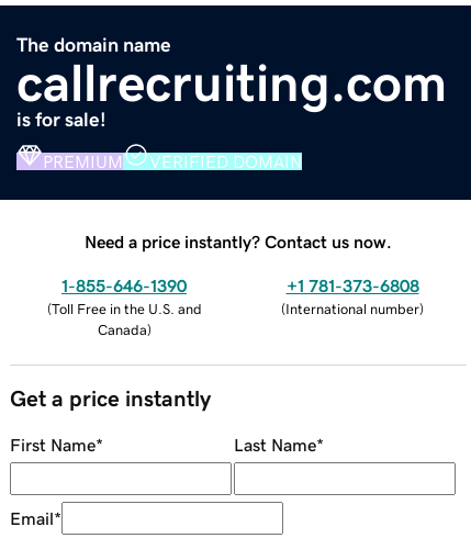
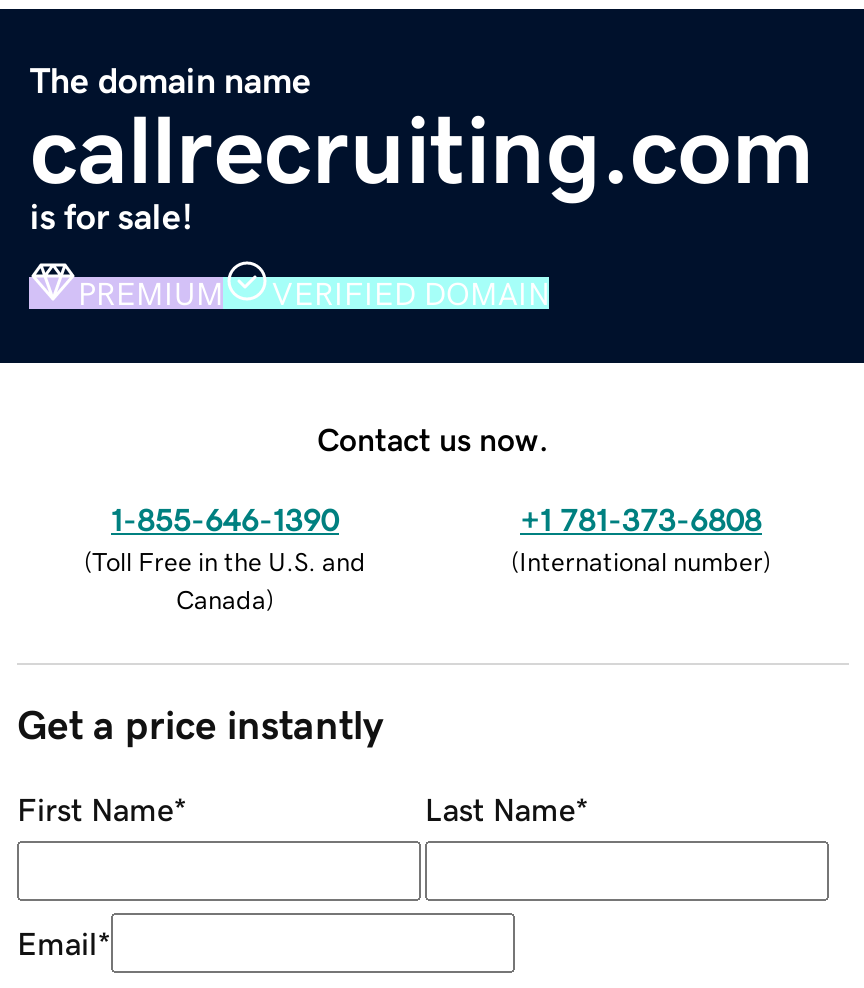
- Need a price instantly? Contact us now.
+ Contact us now.
